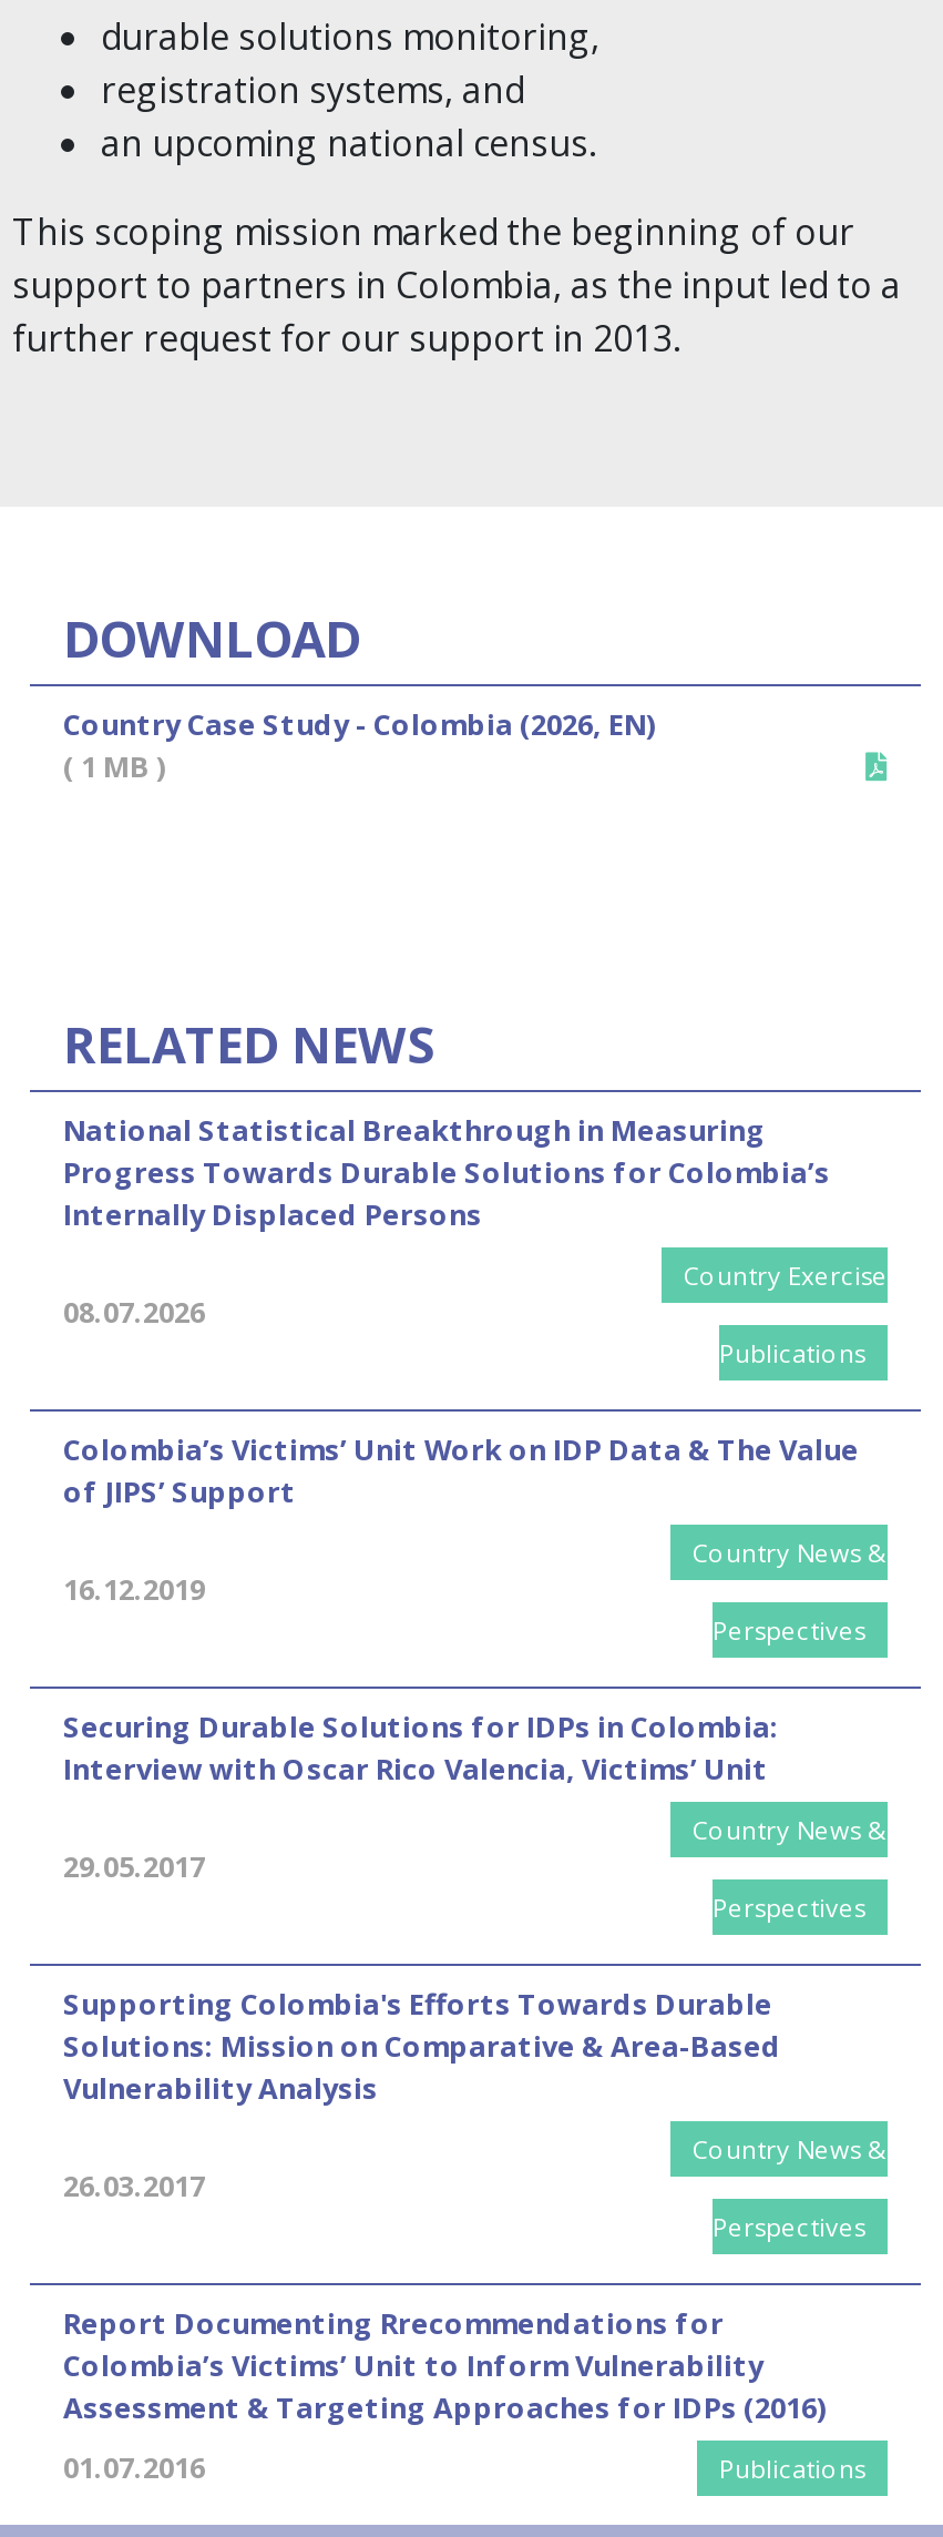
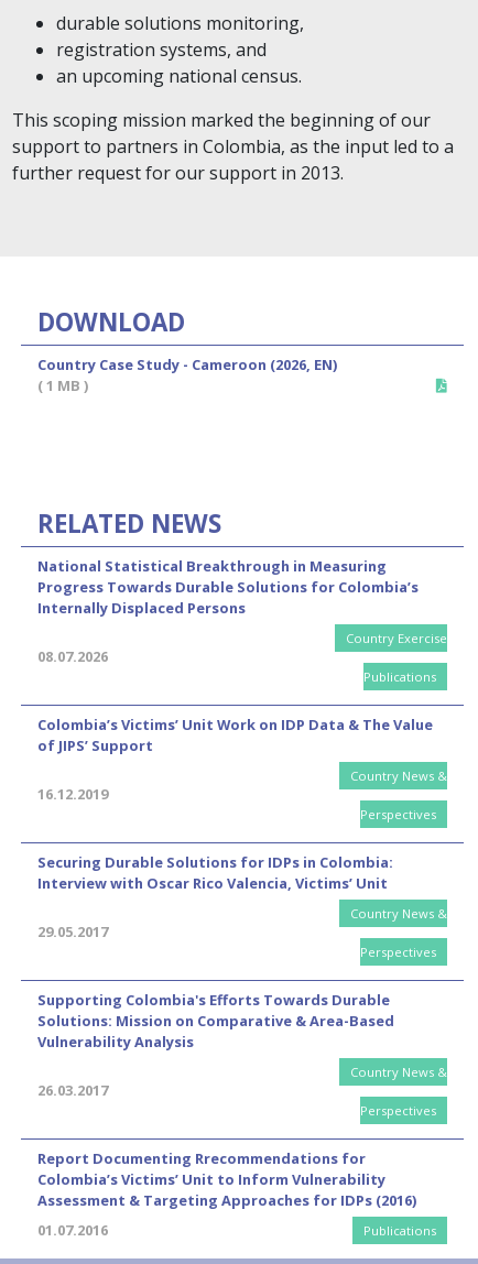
- Country Case Study - Colombia (2026, EN)
+ Country Case Study - Cameroon (2026, EN)
